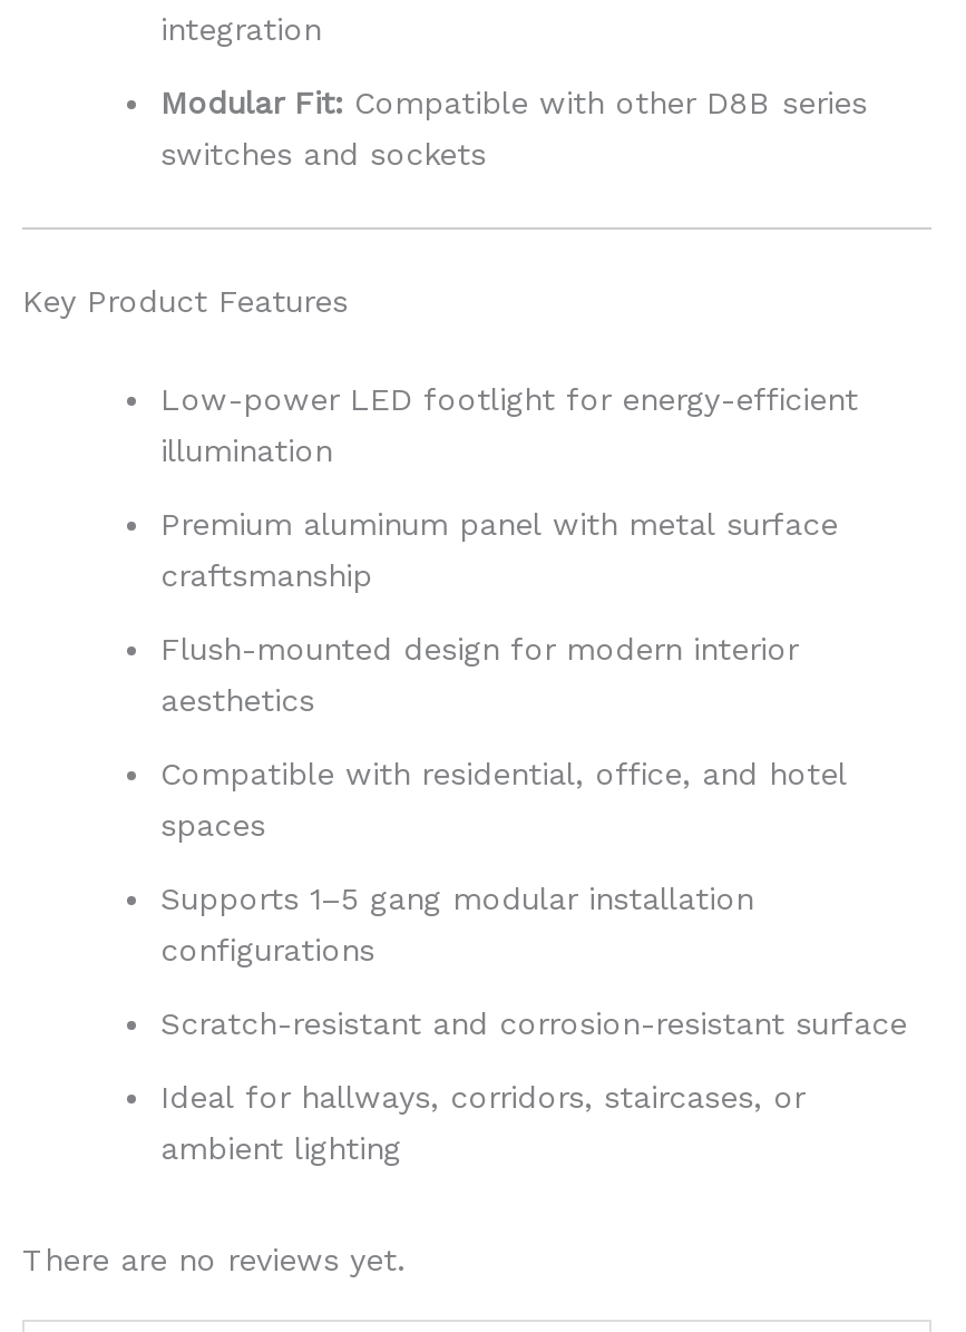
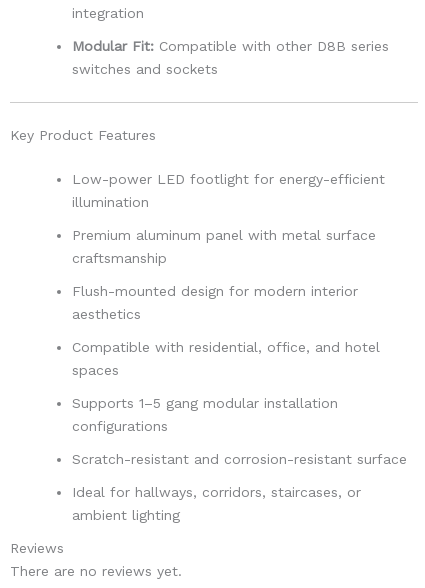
+ Reviews
